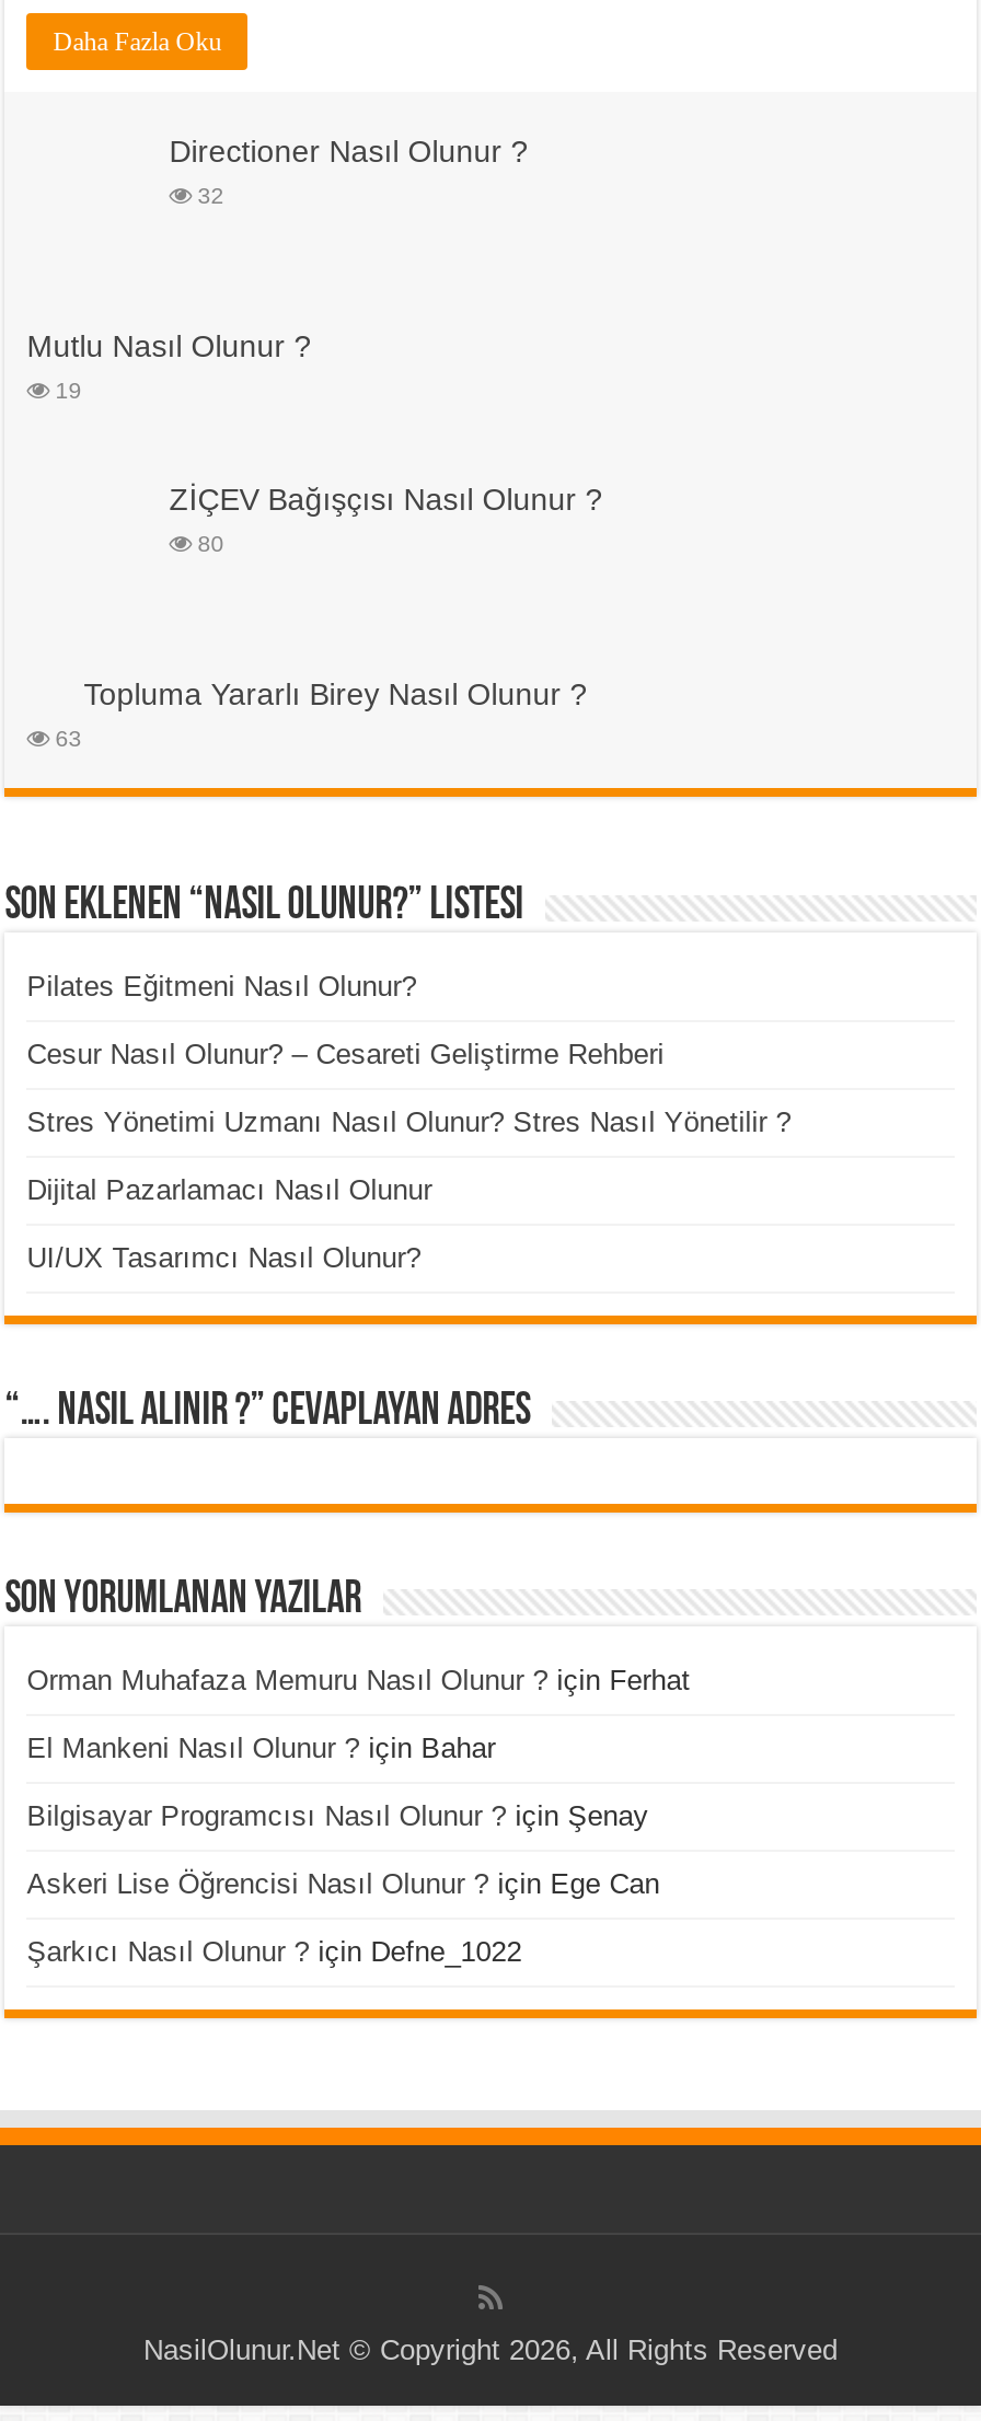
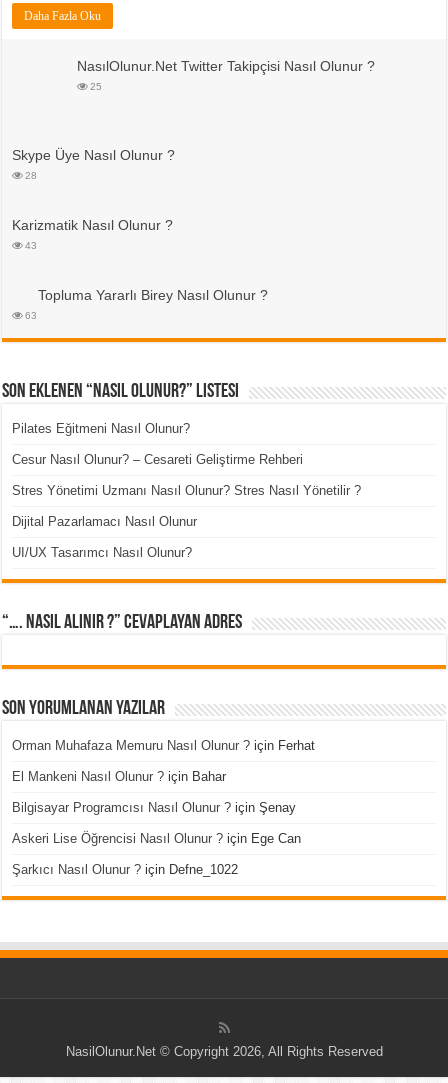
- Directioner Nasıl Olunur ?
- 32
+ NasılOlunur.Net Twitter Takipçisi Nasıl Olunur ?
+ 25

- Mutlu Nasıl Olunur ?
- 19
+ Skype Üye Nasıl Olunur ?
+ 28

- ZİÇEV Bağışçısı Nasıl Olunur ?
- 80
+ Karizmatik Nasıl Olunur ?
+ 43
